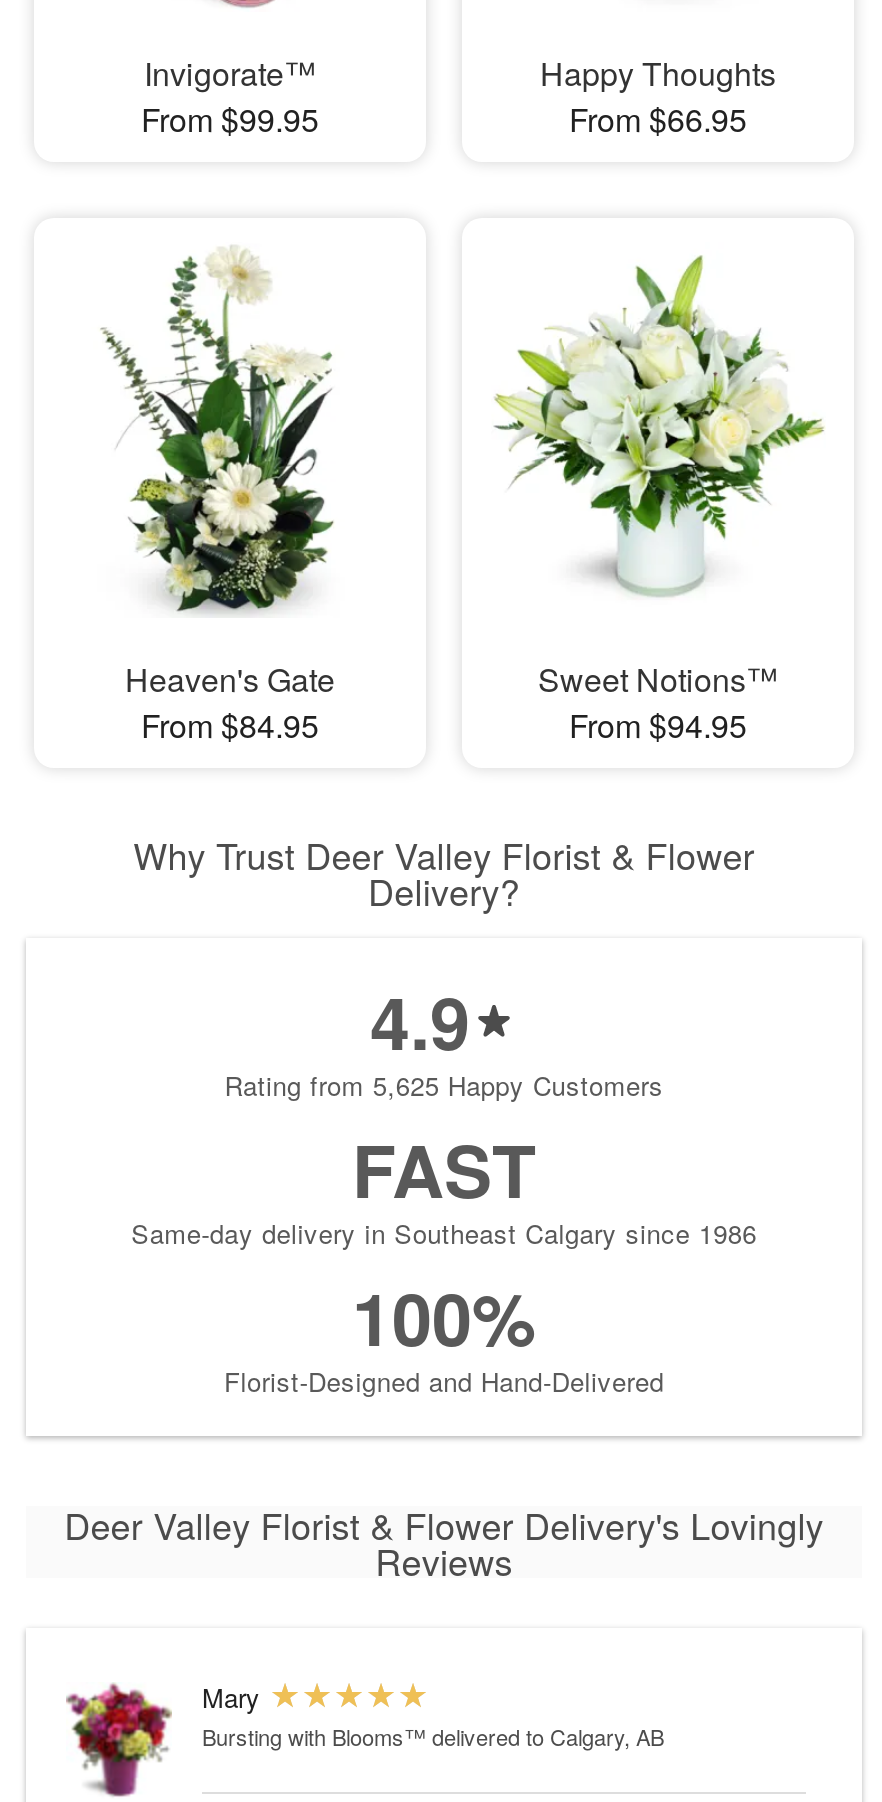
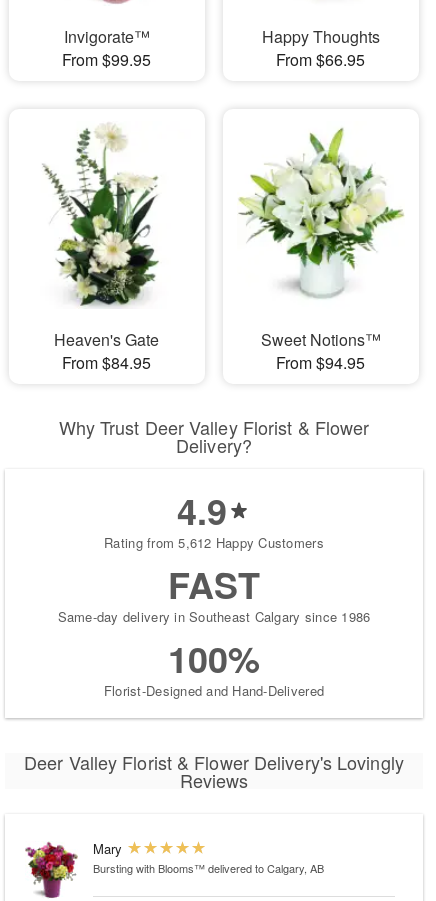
- Rating from 5,625 Happy Customers
+ Rating from 5,612 Happy Customers
